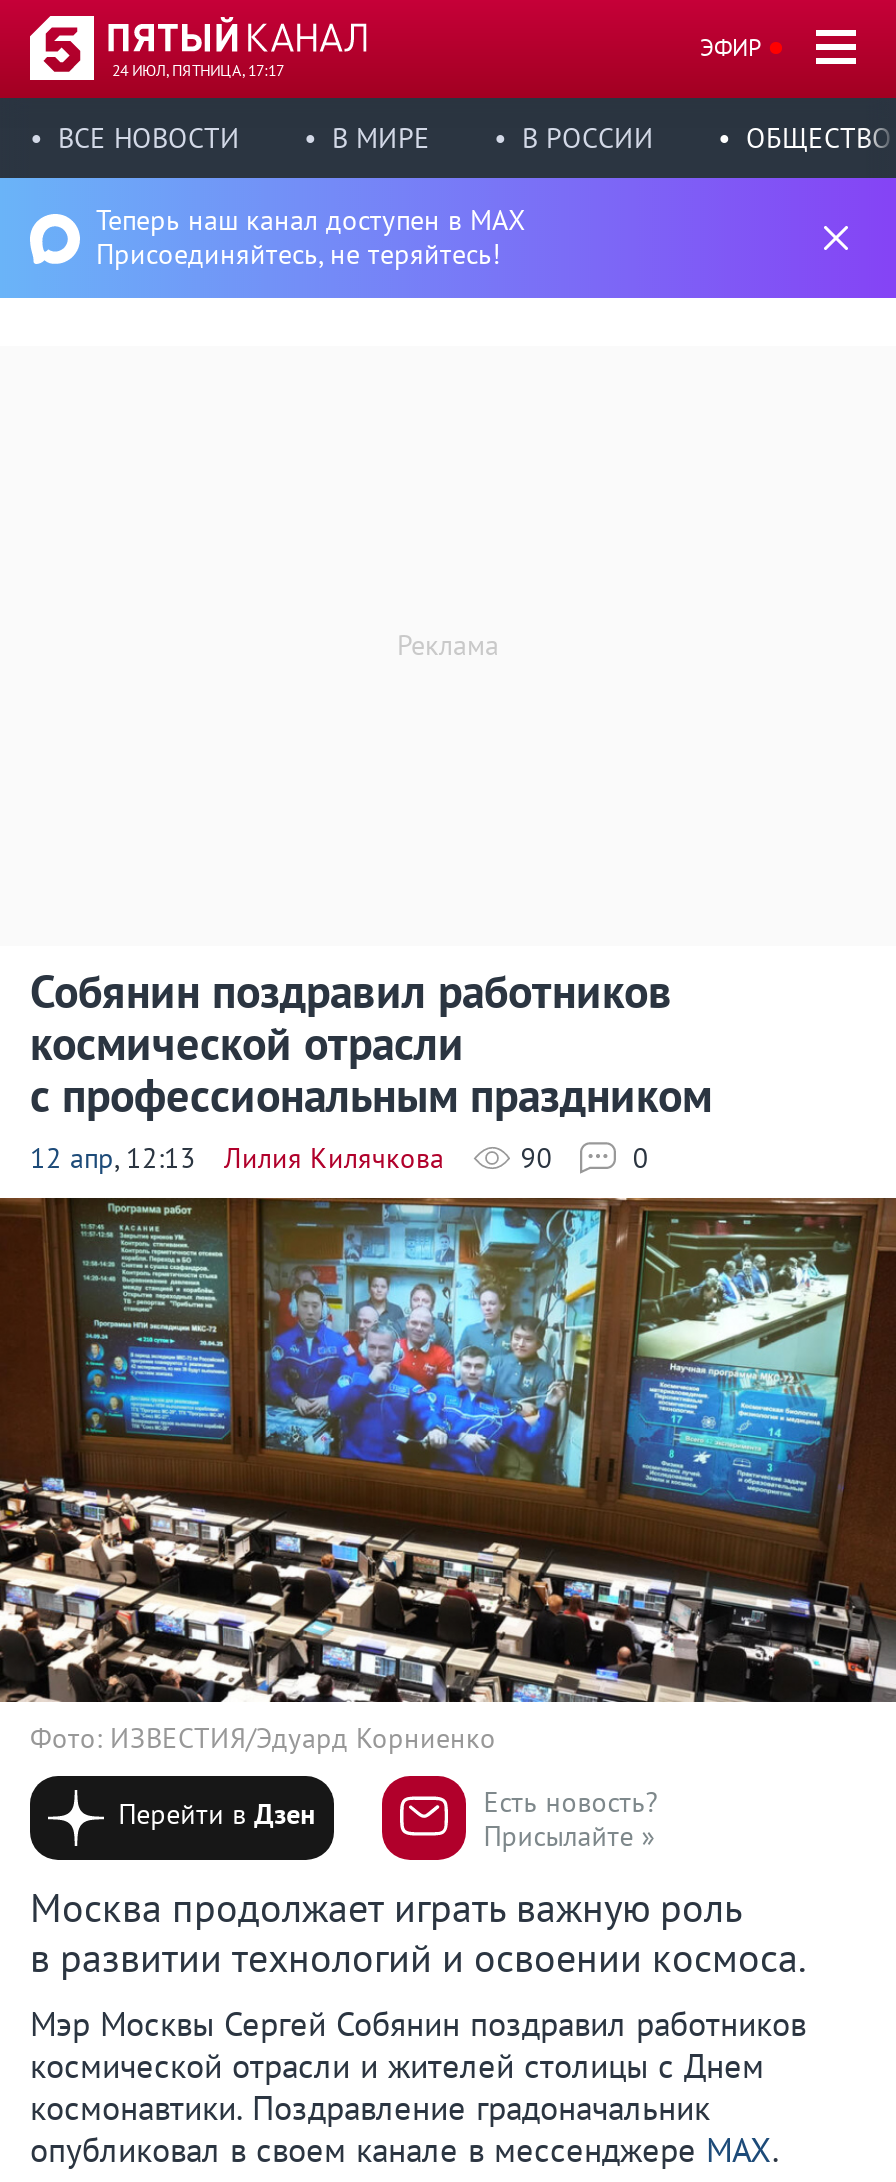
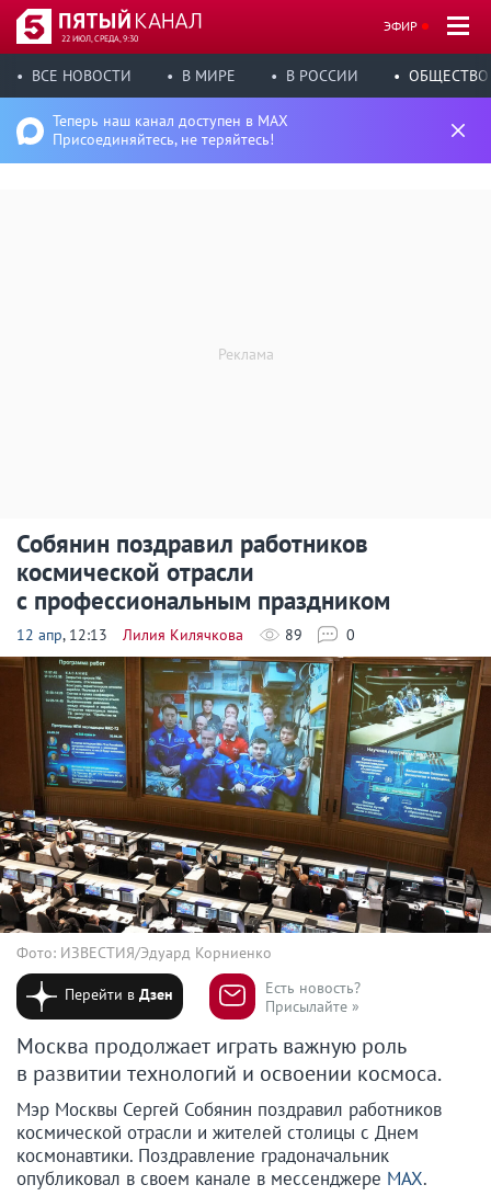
- 24 ИЮЛ, ПЯТНИЦА, 17:17
+ 22 ИЮЛ, СРЕДА, 9:30

- 90
+ 89
